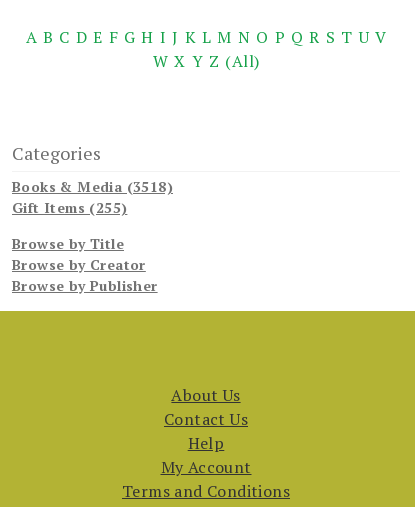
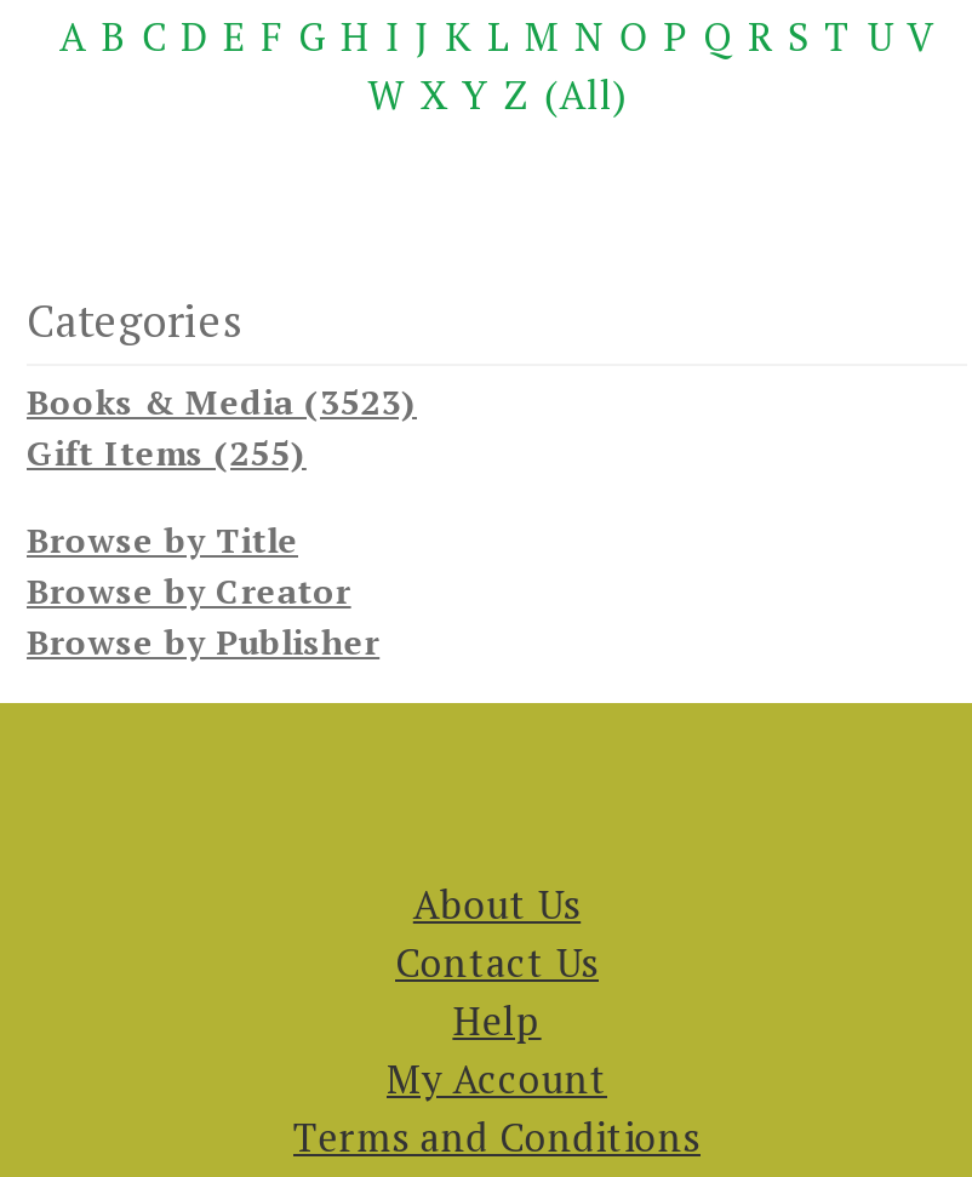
- Books & Media (3518)
+ Books & Media (3523)
